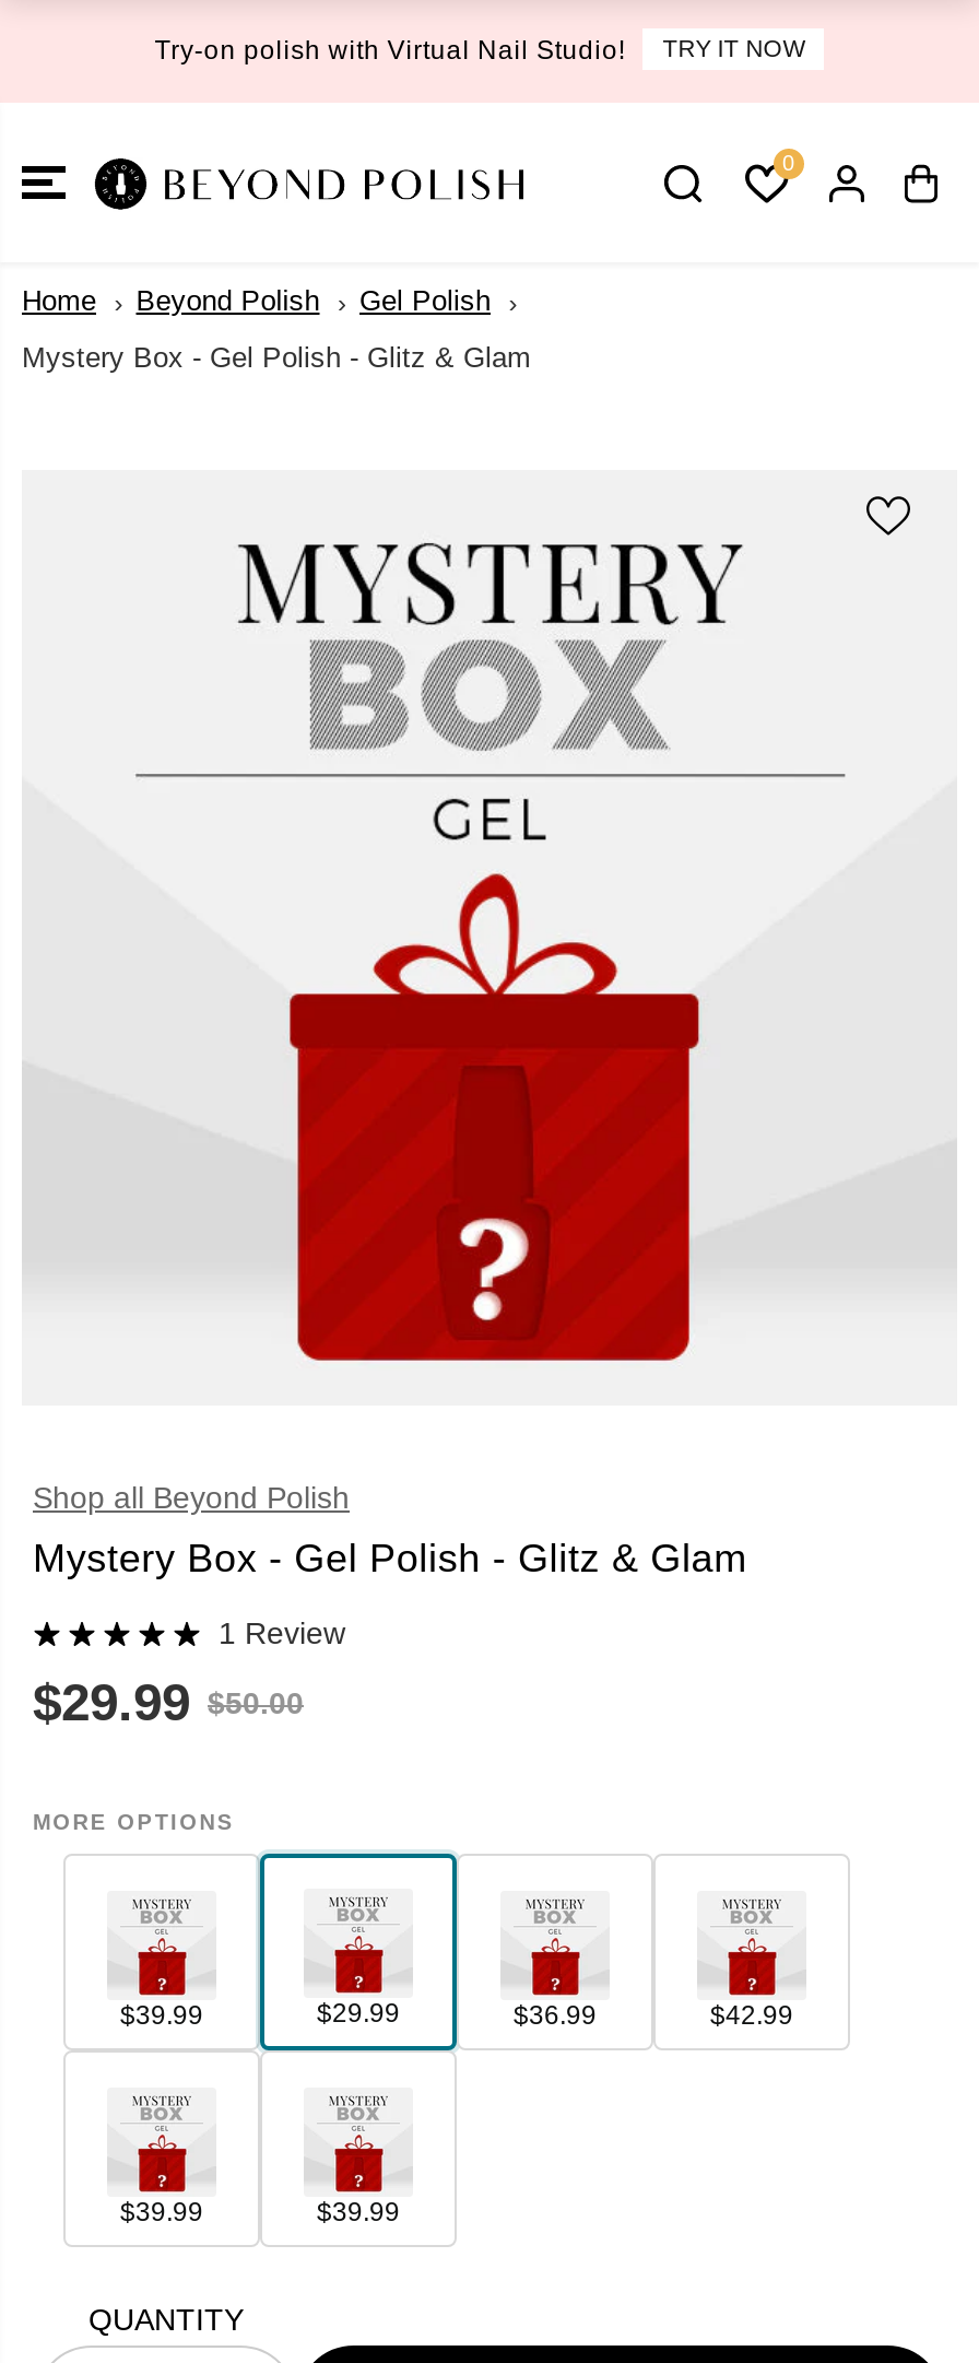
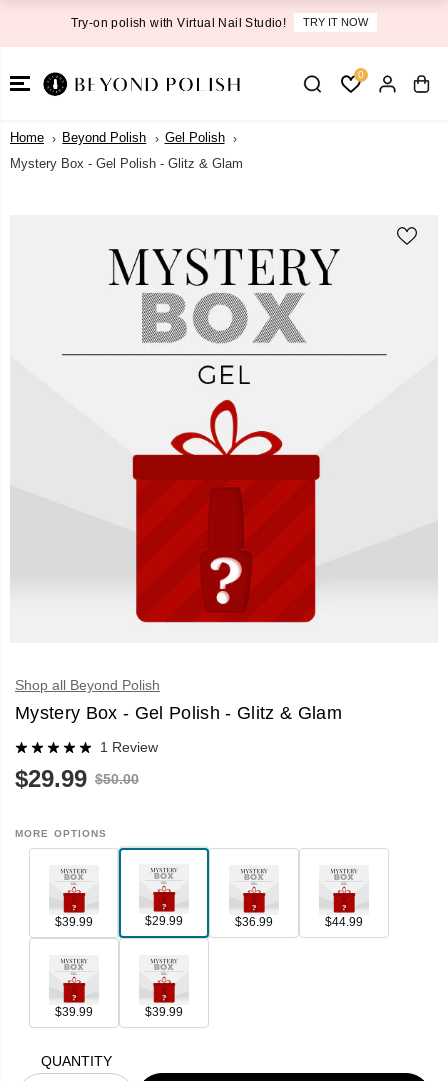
- $42.99
+ $44.99
